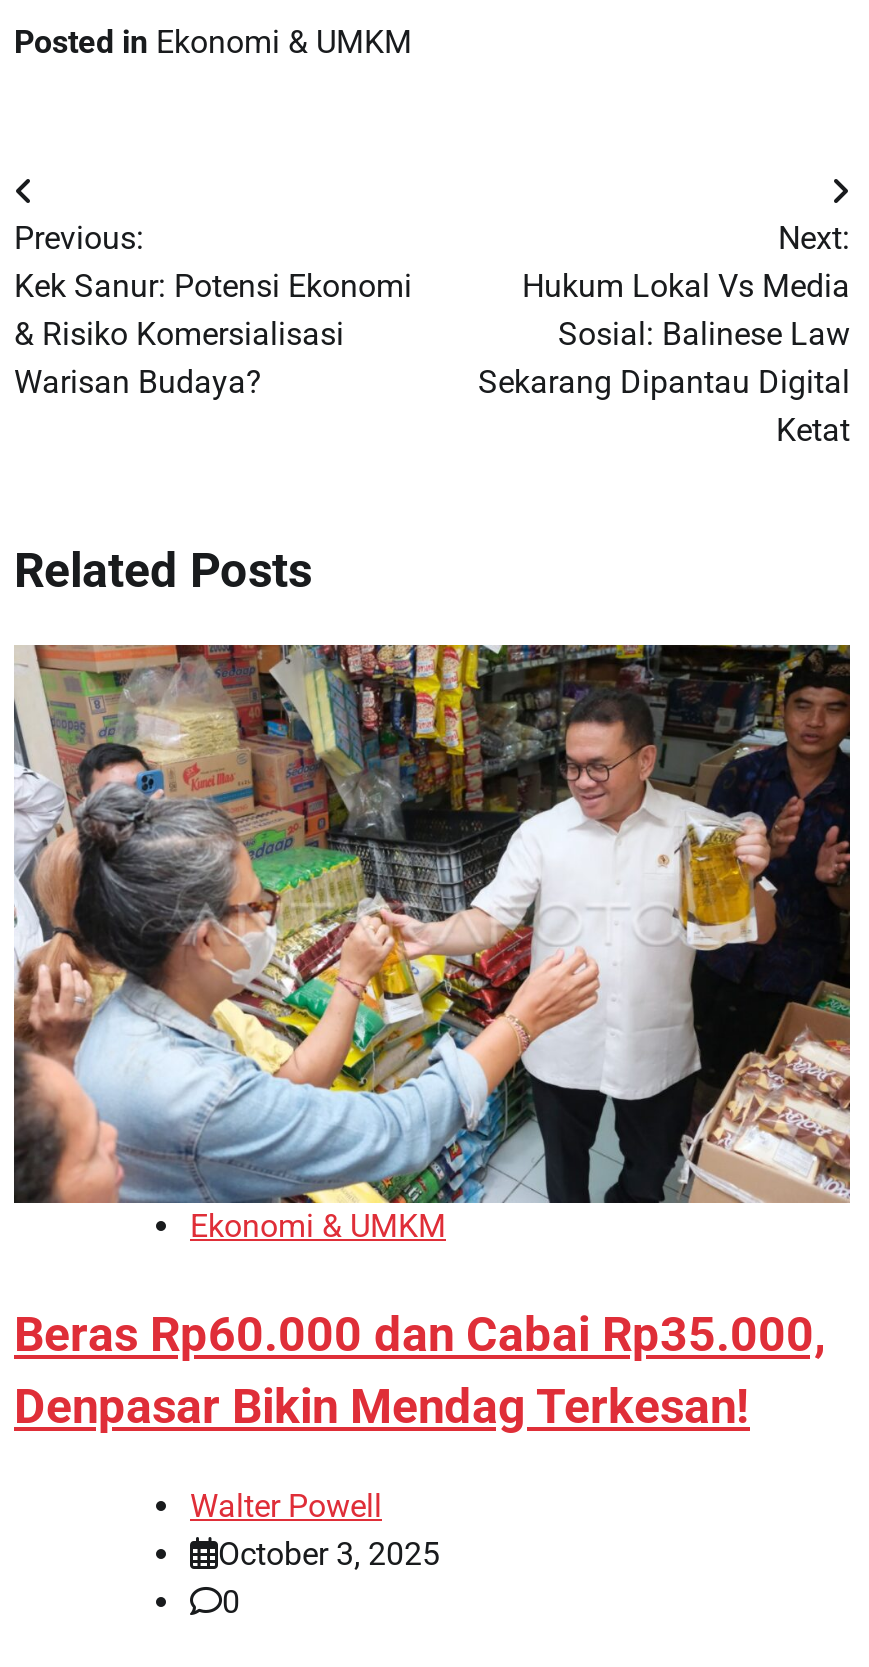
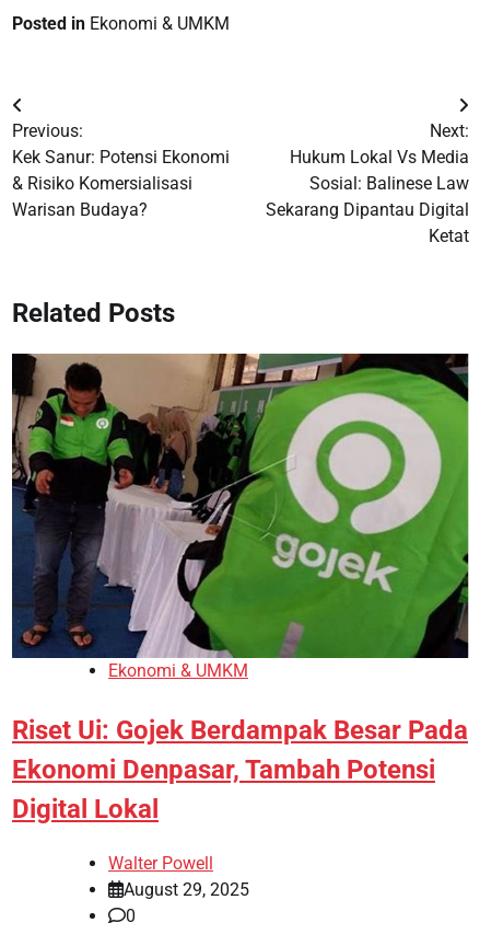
- [image]
+ [image]

- Beras Rp60.000 dan Cabai Rp35.000,
- Denpasar Bikin Mendag Terkesan!
+ Riset Ui: Gojek Berdampak Besar Pada
+ Ekonomi Denpasar, Tambah Potensi
+ Digital Lokal

- October 3, 2025
+ August 29, 2025
